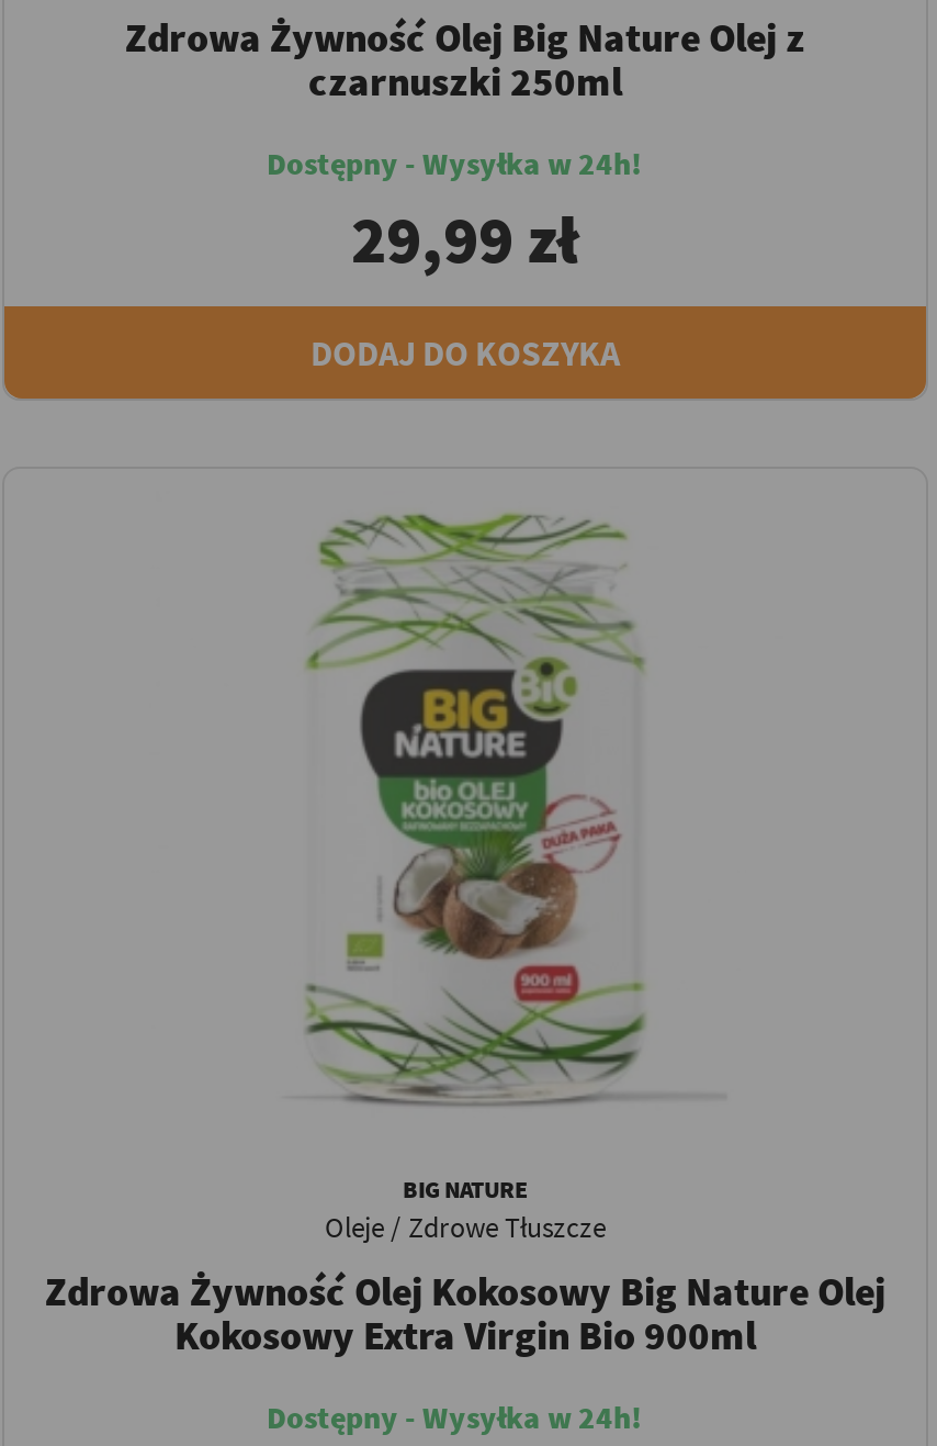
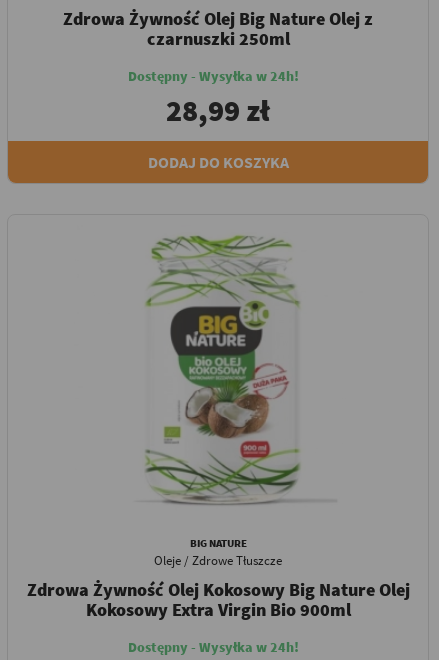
- 29,99 zł
+ 28,99 zł
